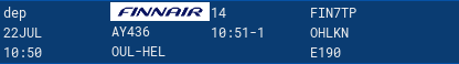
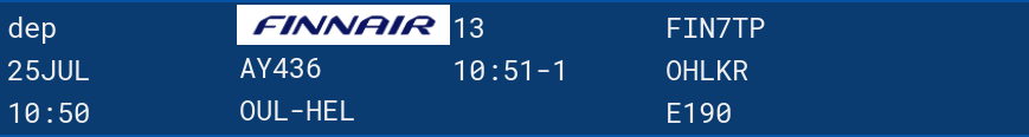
- 14
+ 13

- 22JUL
+ 25JUL

- OHLKN
+ OHLKR
